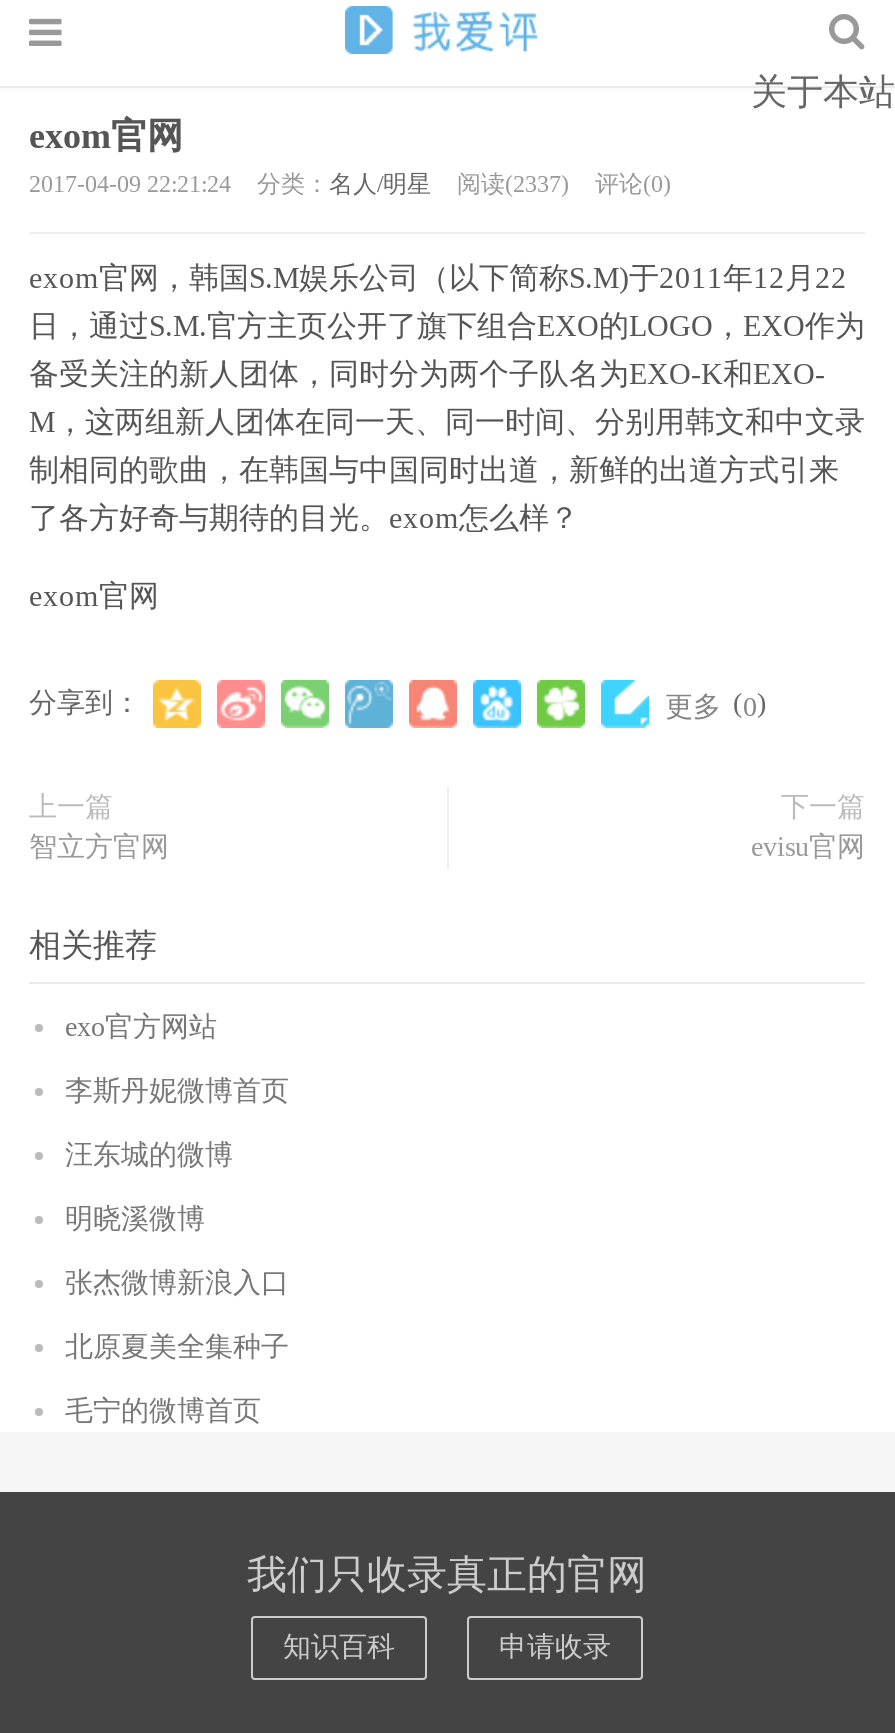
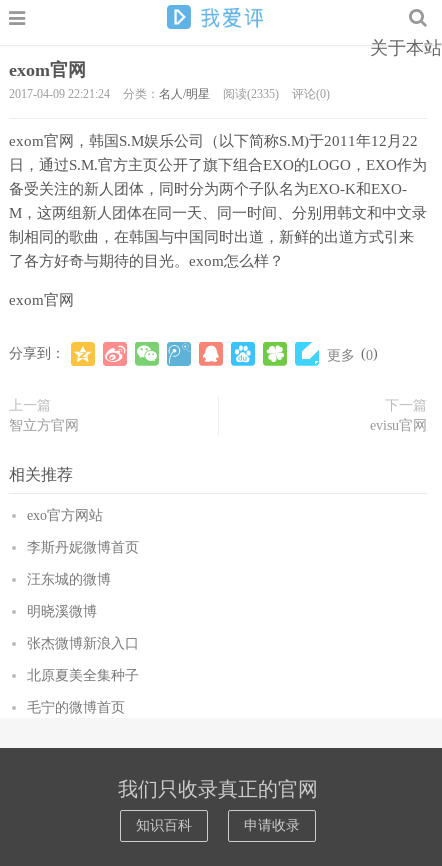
- 2017-04-09 22:21:24 分类：名人/明星 阅读(2337) 评论(0)
+ 2017-04-09 22:21:24 分类：名人/明星 阅读(2335) 评论(0)
